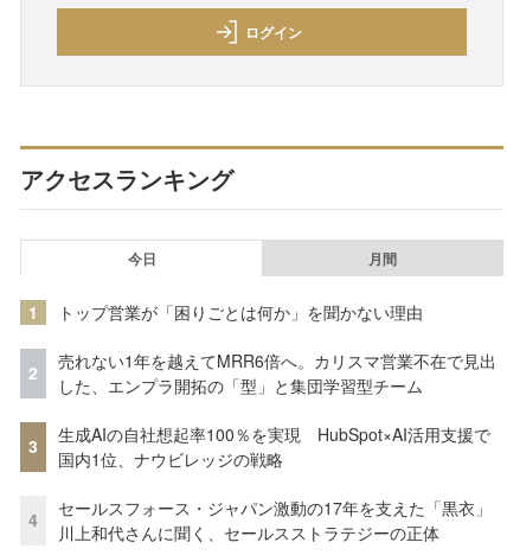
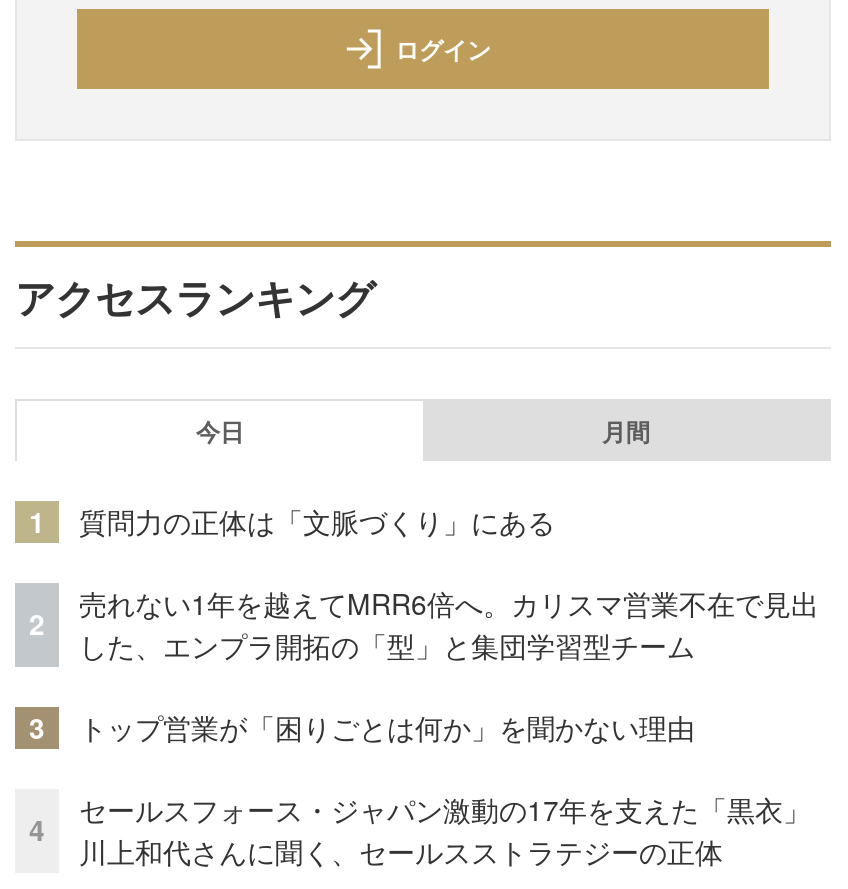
moved down: トップ営業が「困りごとは何か」を聞かない理由

+ 質問力の正体は「文脈づくり」にある

- 生成AIの自社想起率100％を実現 HubSpot×AI活用支援で
- 国内1位、ナウビレッジの戦略
